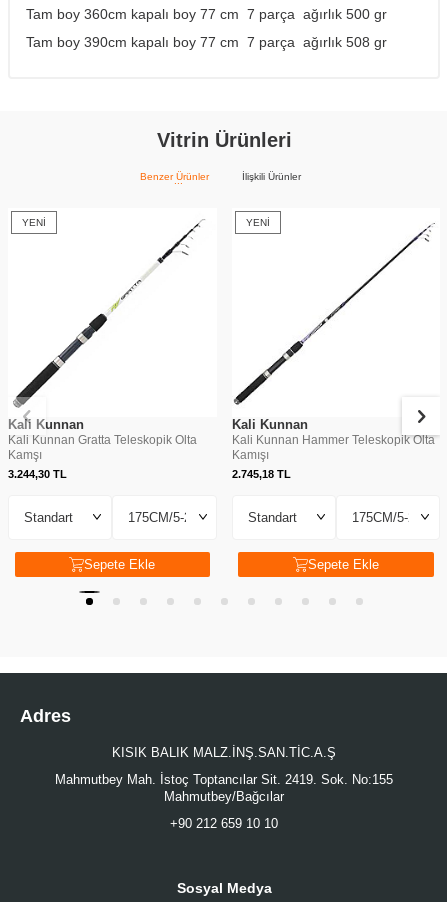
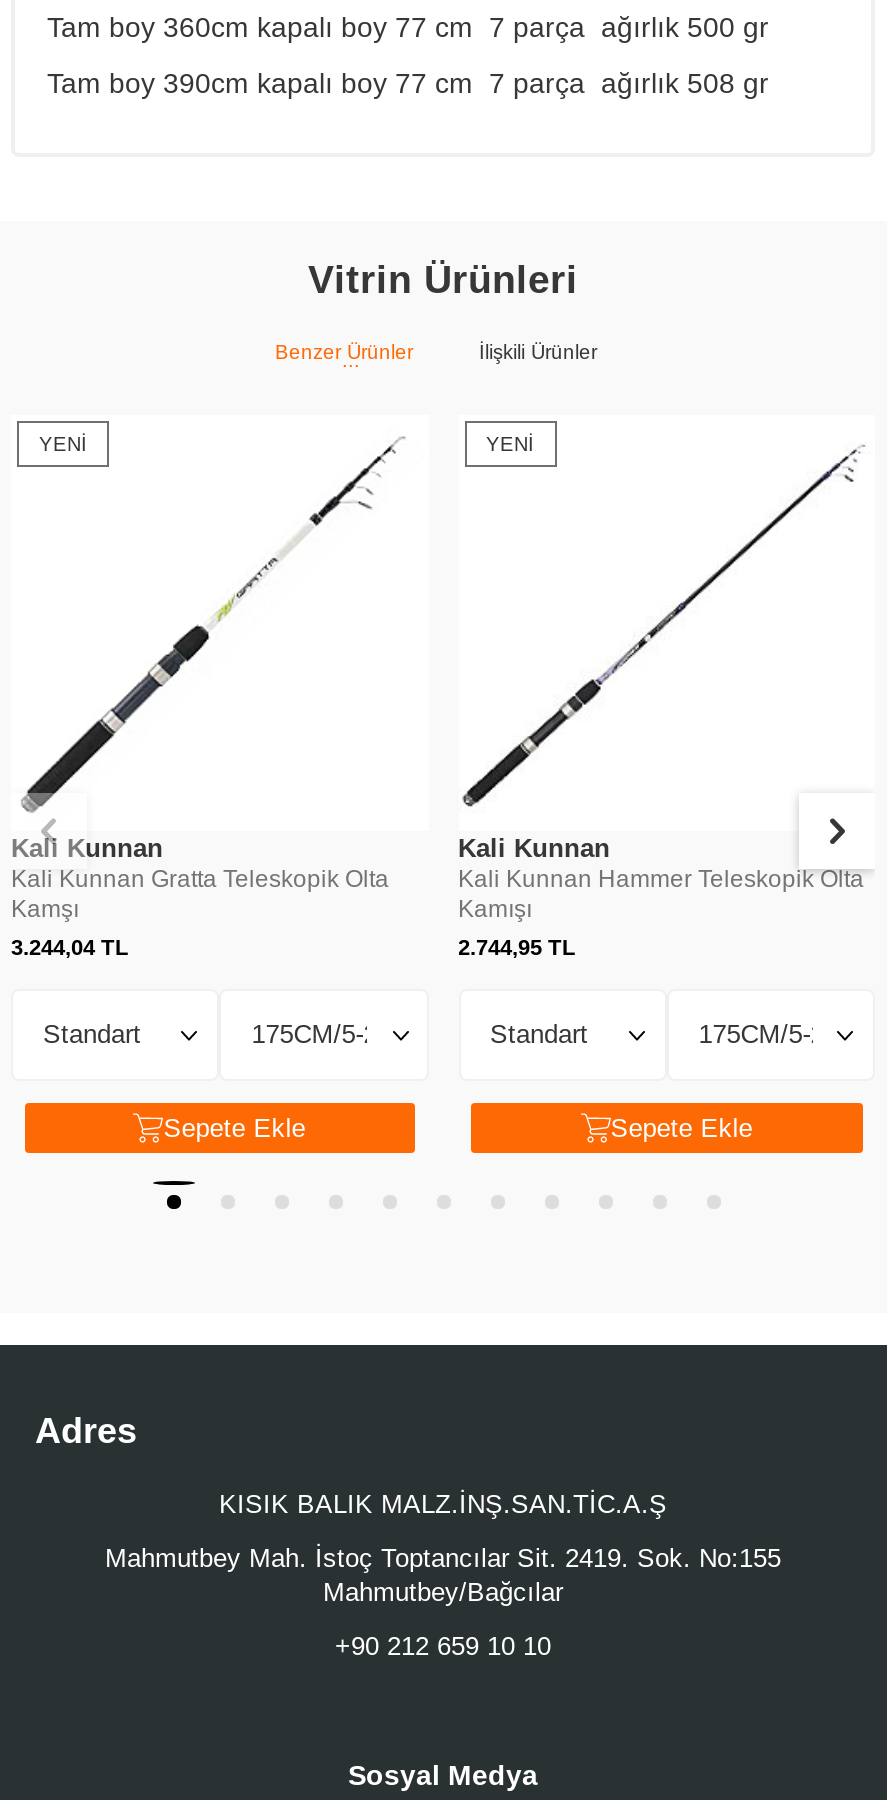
- 3.244,30 TL
+ 3.244,04 TL

- 2.745,18 TL
+ 2.744,95 TL
